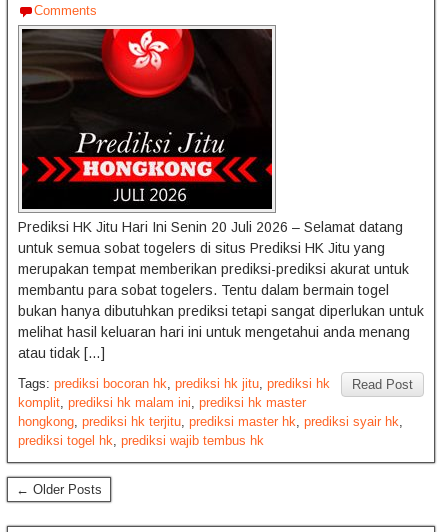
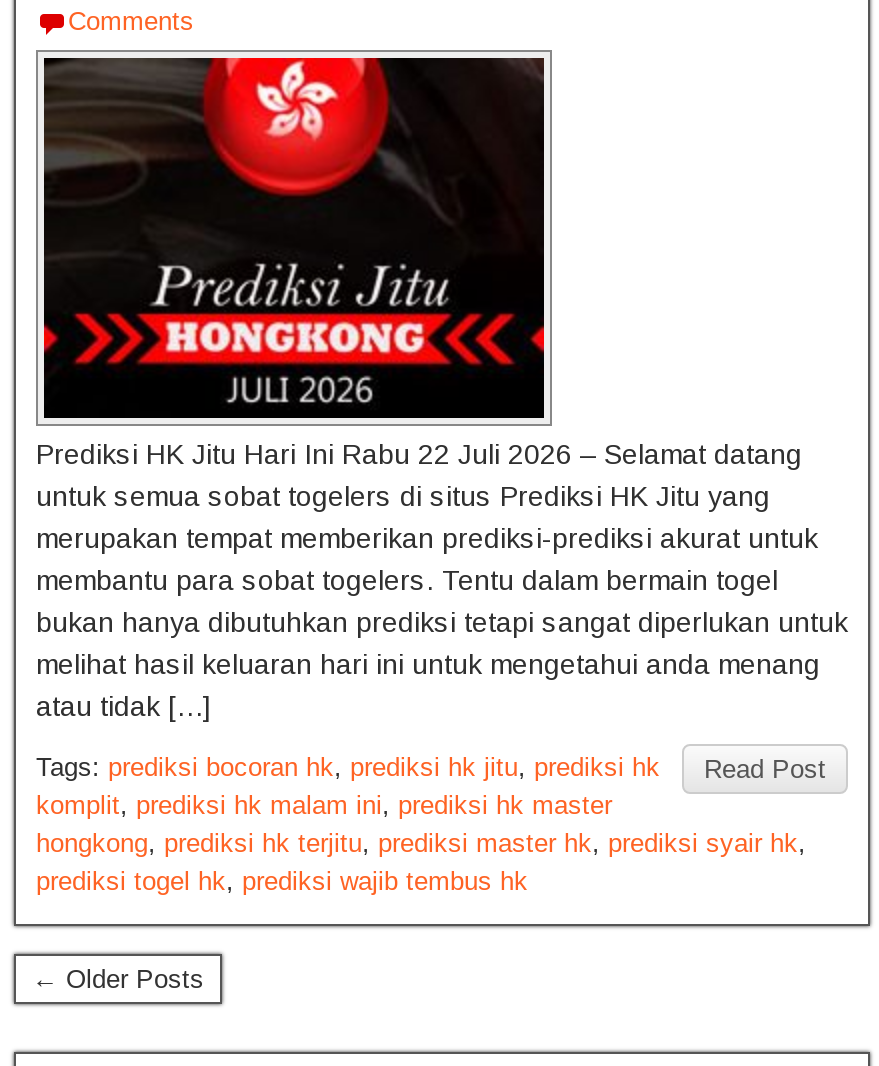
- Prediksi HK Jitu Hari Ini Senin 20 Juli 2026 – Selamat datang
+ Prediksi HK Jitu Hari Ini Rabu 22 Juli 2026 – Selamat datang
